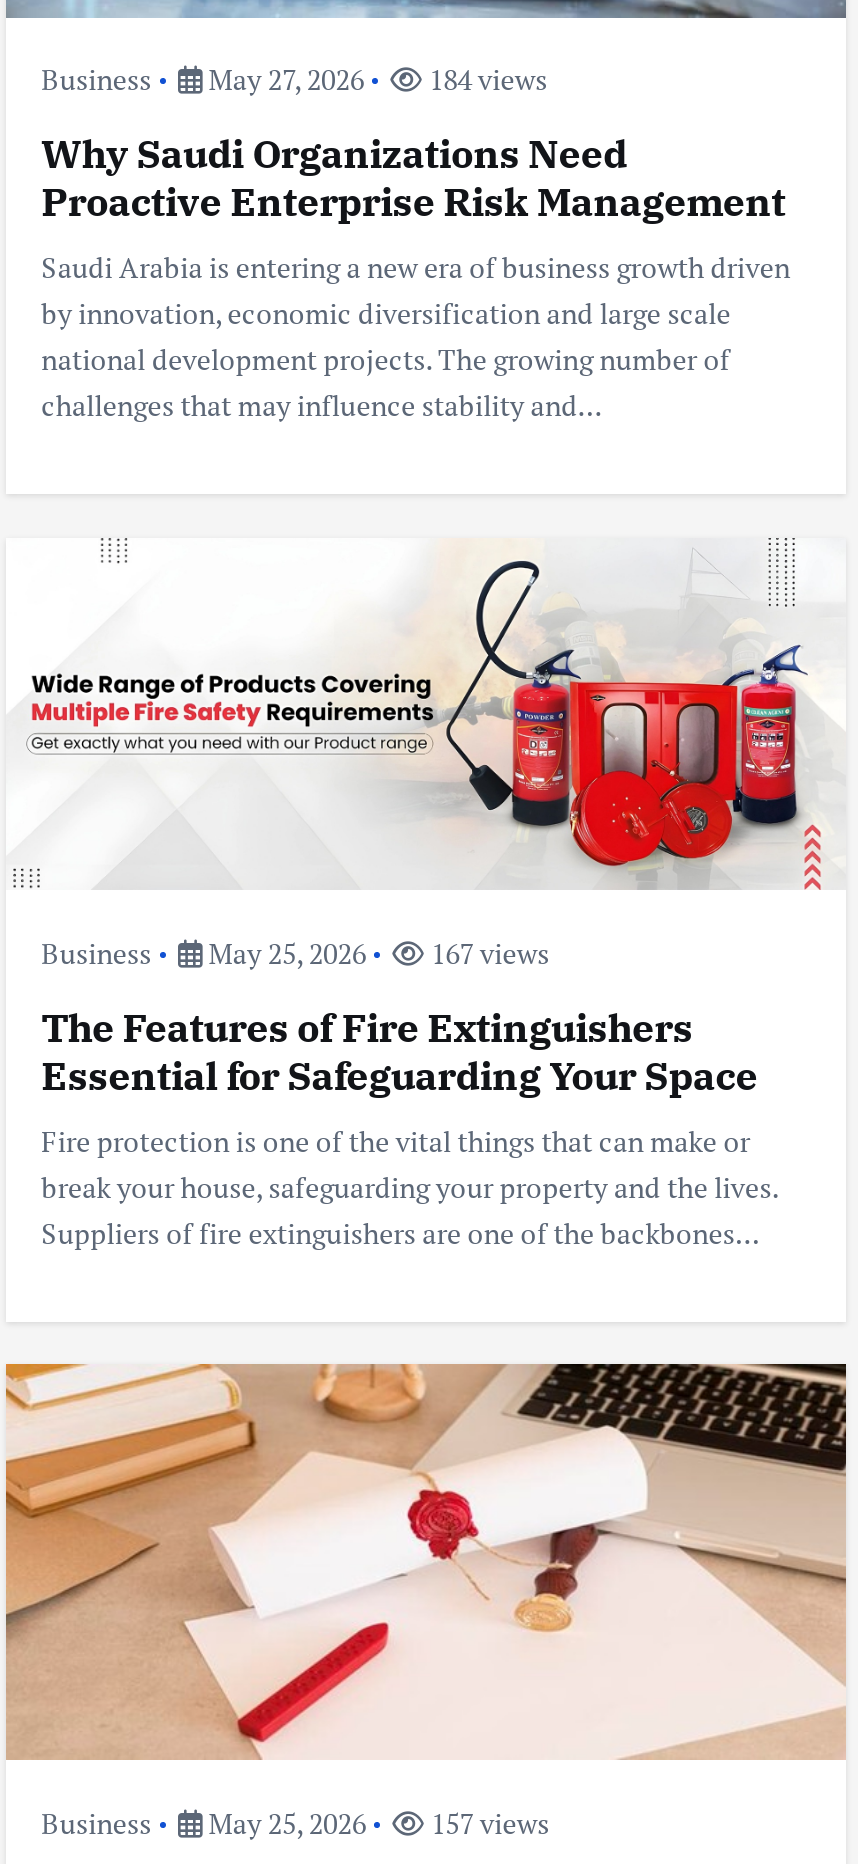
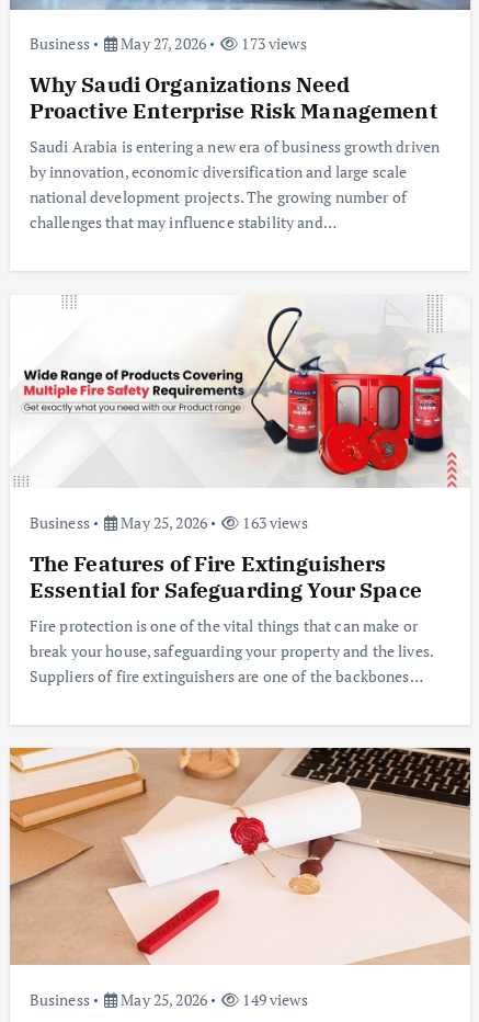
- Business May 27, 2026 184 views
+ Business May 27, 2026 173 views

- Business May 25, 2026 167 views
+ Business May 25, 2026 163 views

- Business May 25, 2026 157 views
+ Business May 25, 2026 149 views
